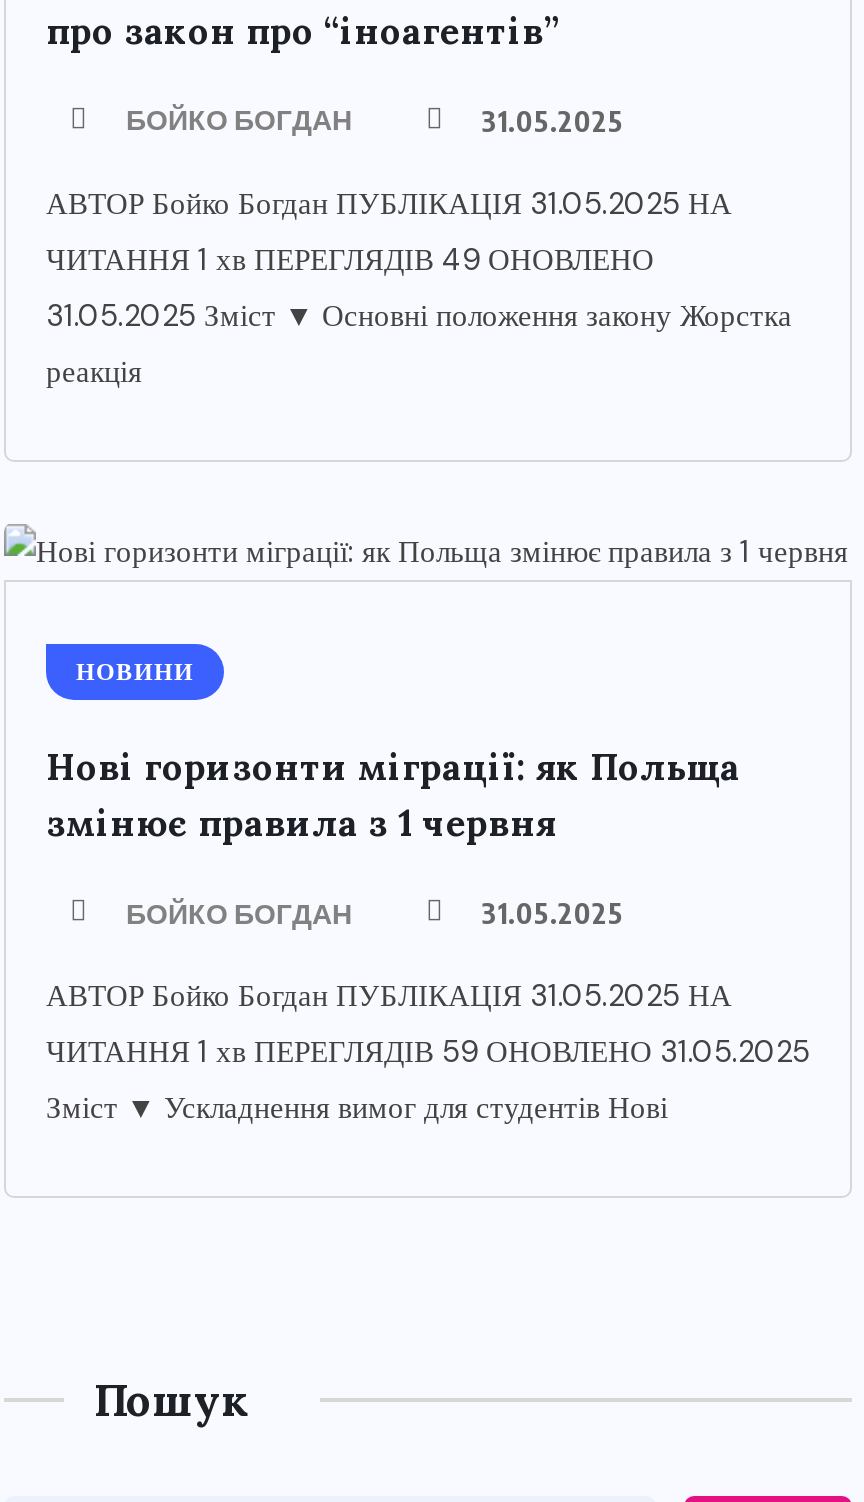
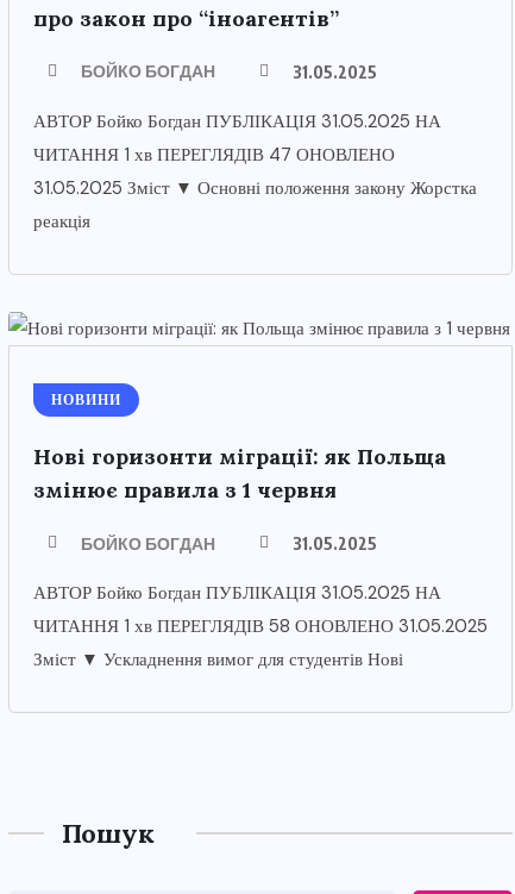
- ЧИТАННЯ 1 хв ПЕРЕГЛЯДІВ 49 ОНОВЛЕНО
+ ЧИТАННЯ 1 хв ПЕРЕГЛЯДІВ 47 ОНОВЛЕНО

- ЧИТАННЯ 1 хв ПЕРЕГЛЯДІВ 59 ОНОВЛЕНО 31.05.2025
+ ЧИТАННЯ 1 хв ПЕРЕГЛЯДІВ 58 ОНОВЛЕНО 31.05.2025
